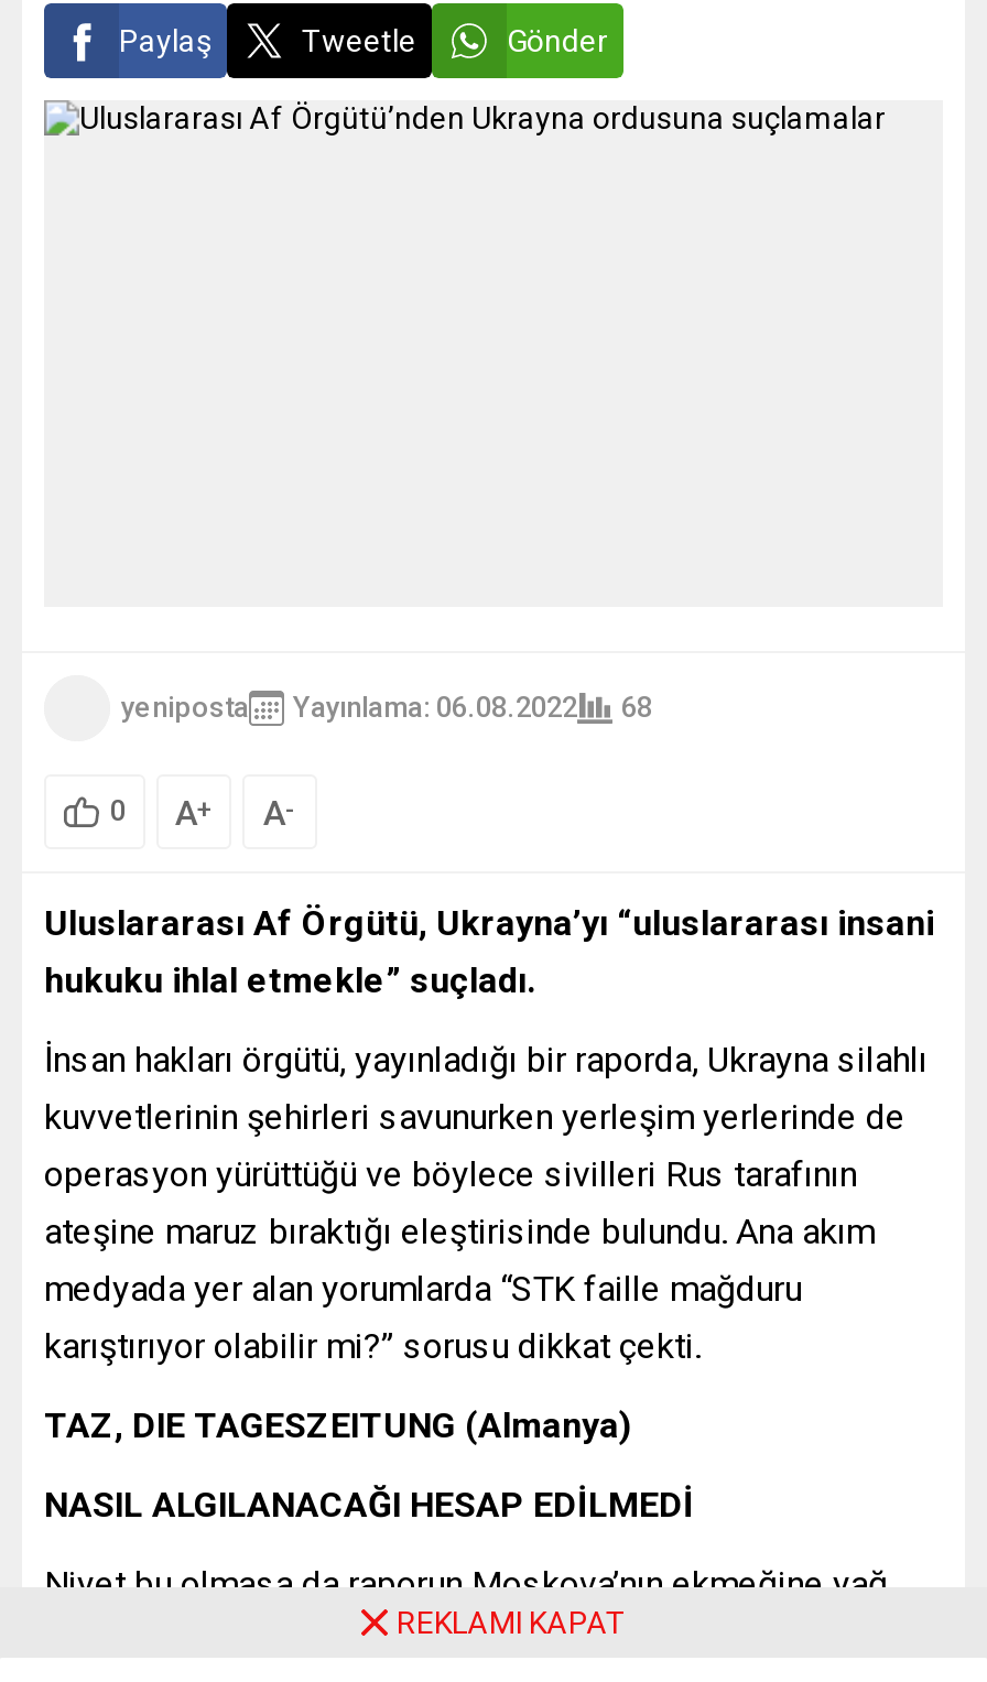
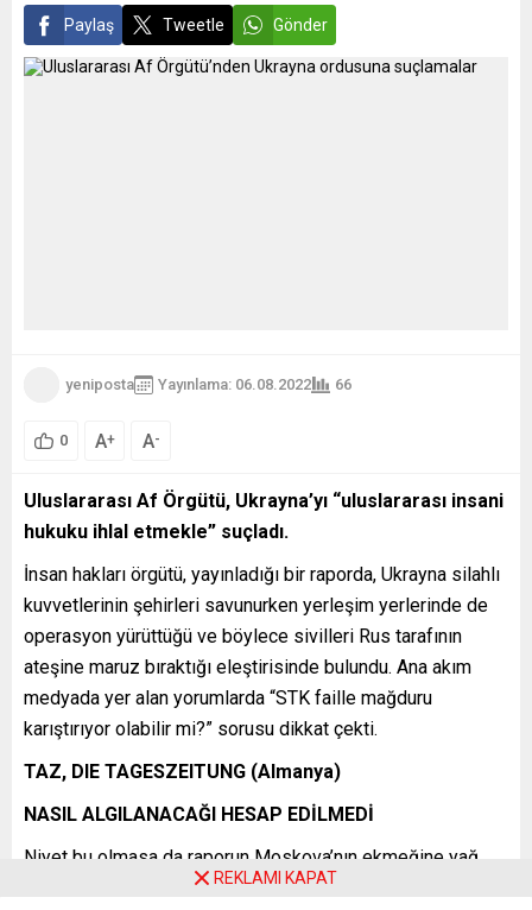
- yeniposta Yayınlama: 06.08.2022 68
+ yeniposta Yayınlama: 06.08.2022 66
